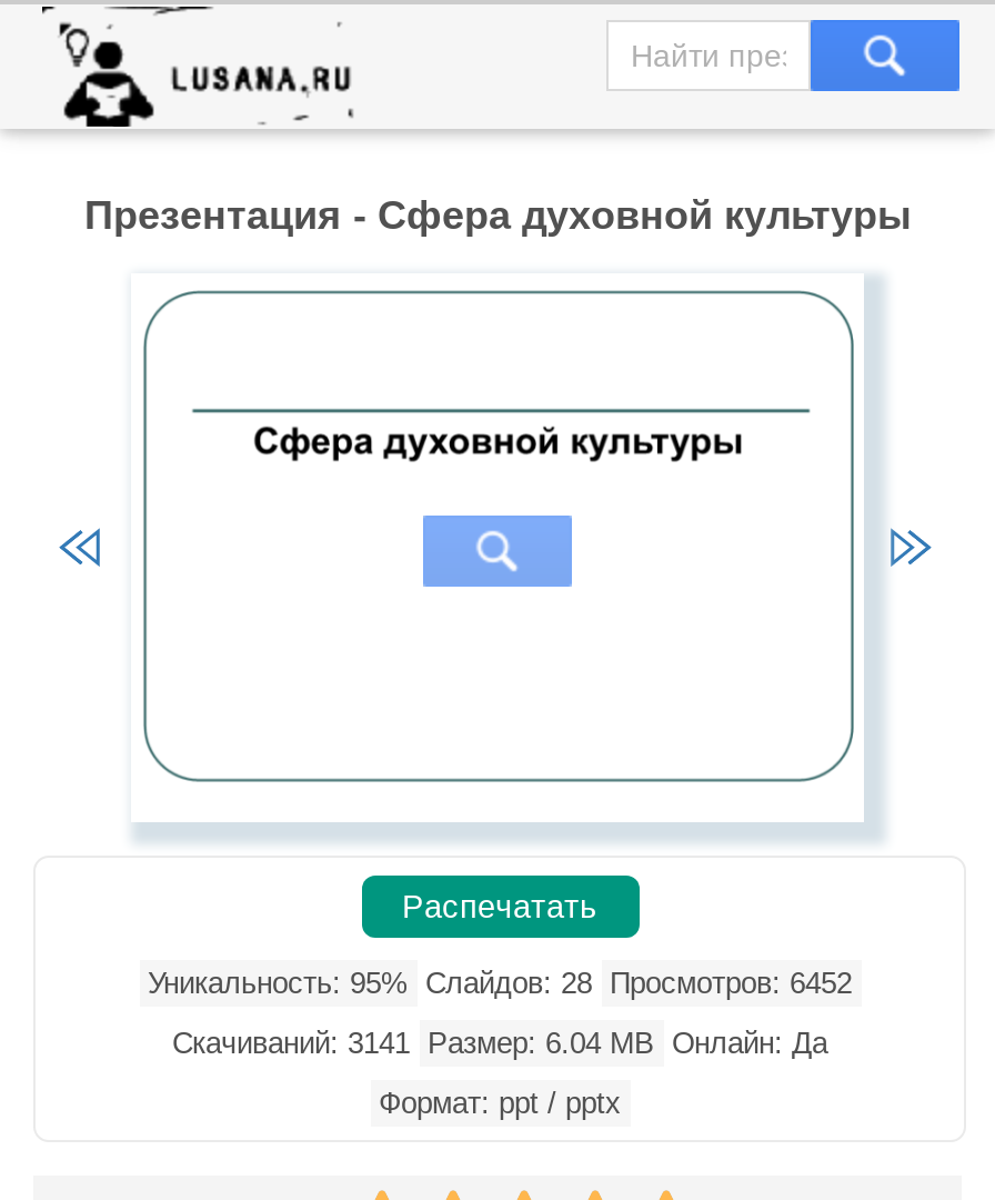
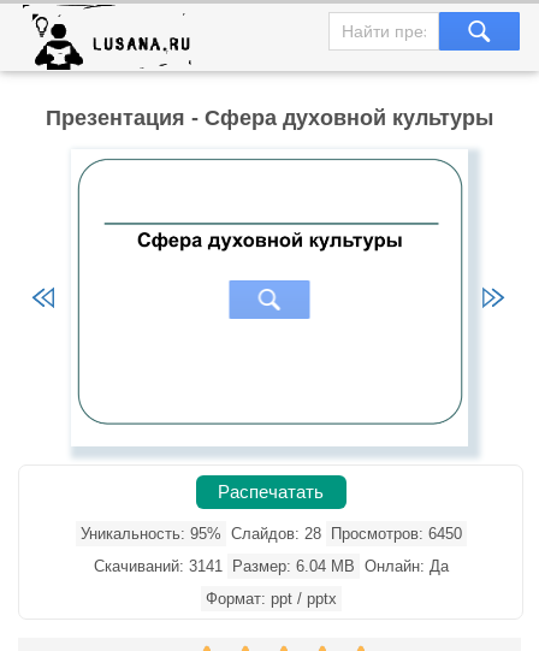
- Уникальность: 95% Слайдов: 28 Просмотров: 6452
+ Уникальность: 95% Слайдов: 28 Просмотров: 6450
